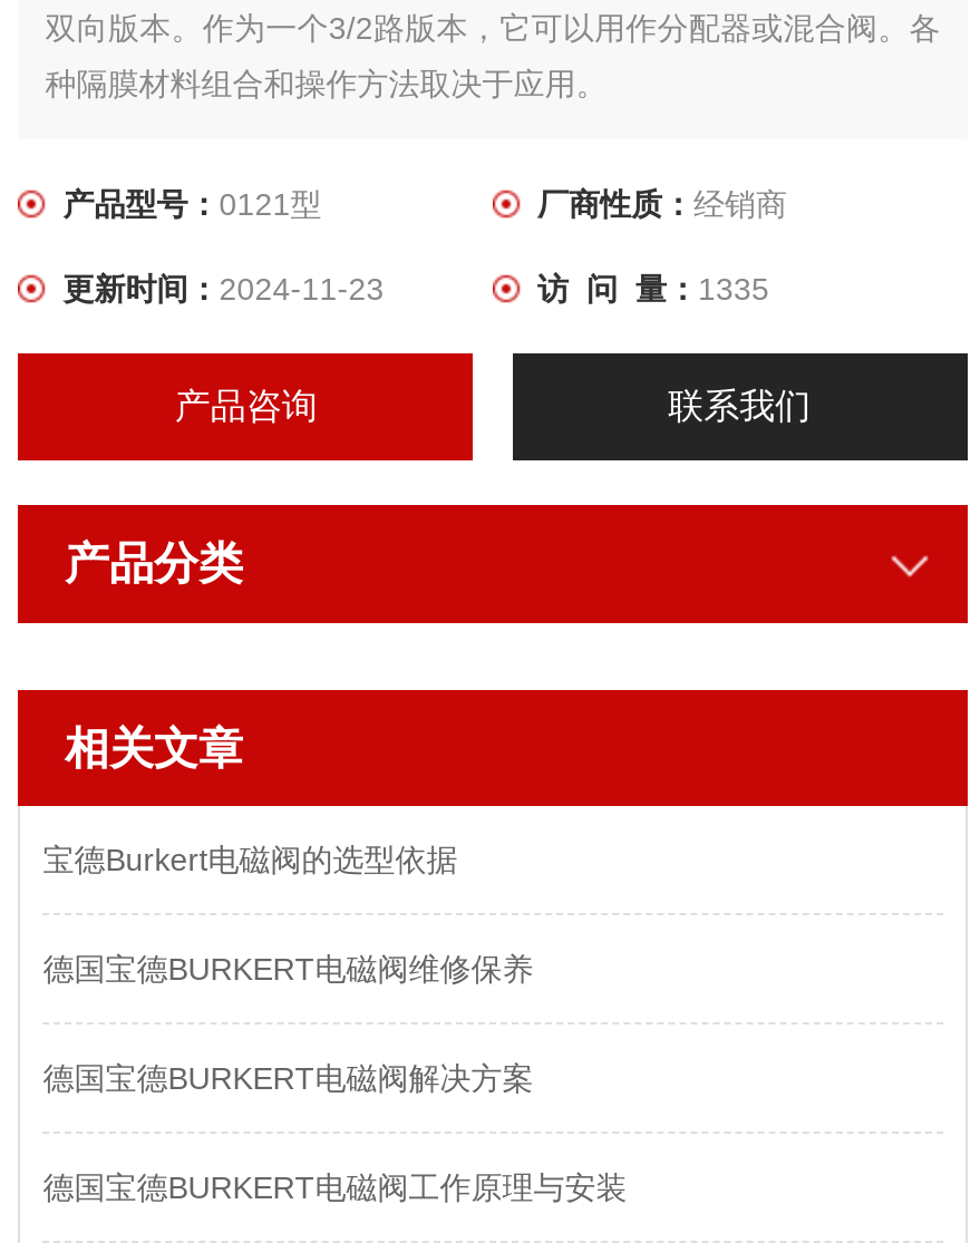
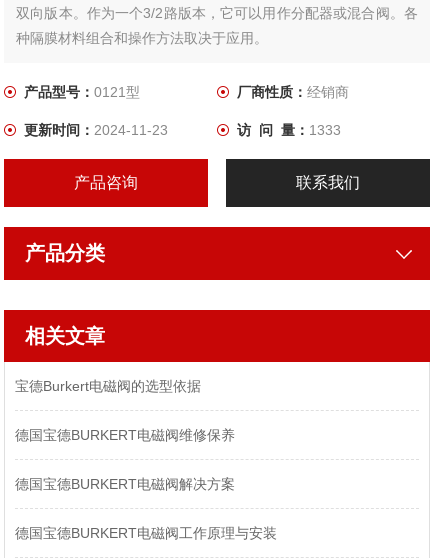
- 访 问 量：1335
+ 访 问 量：1333
